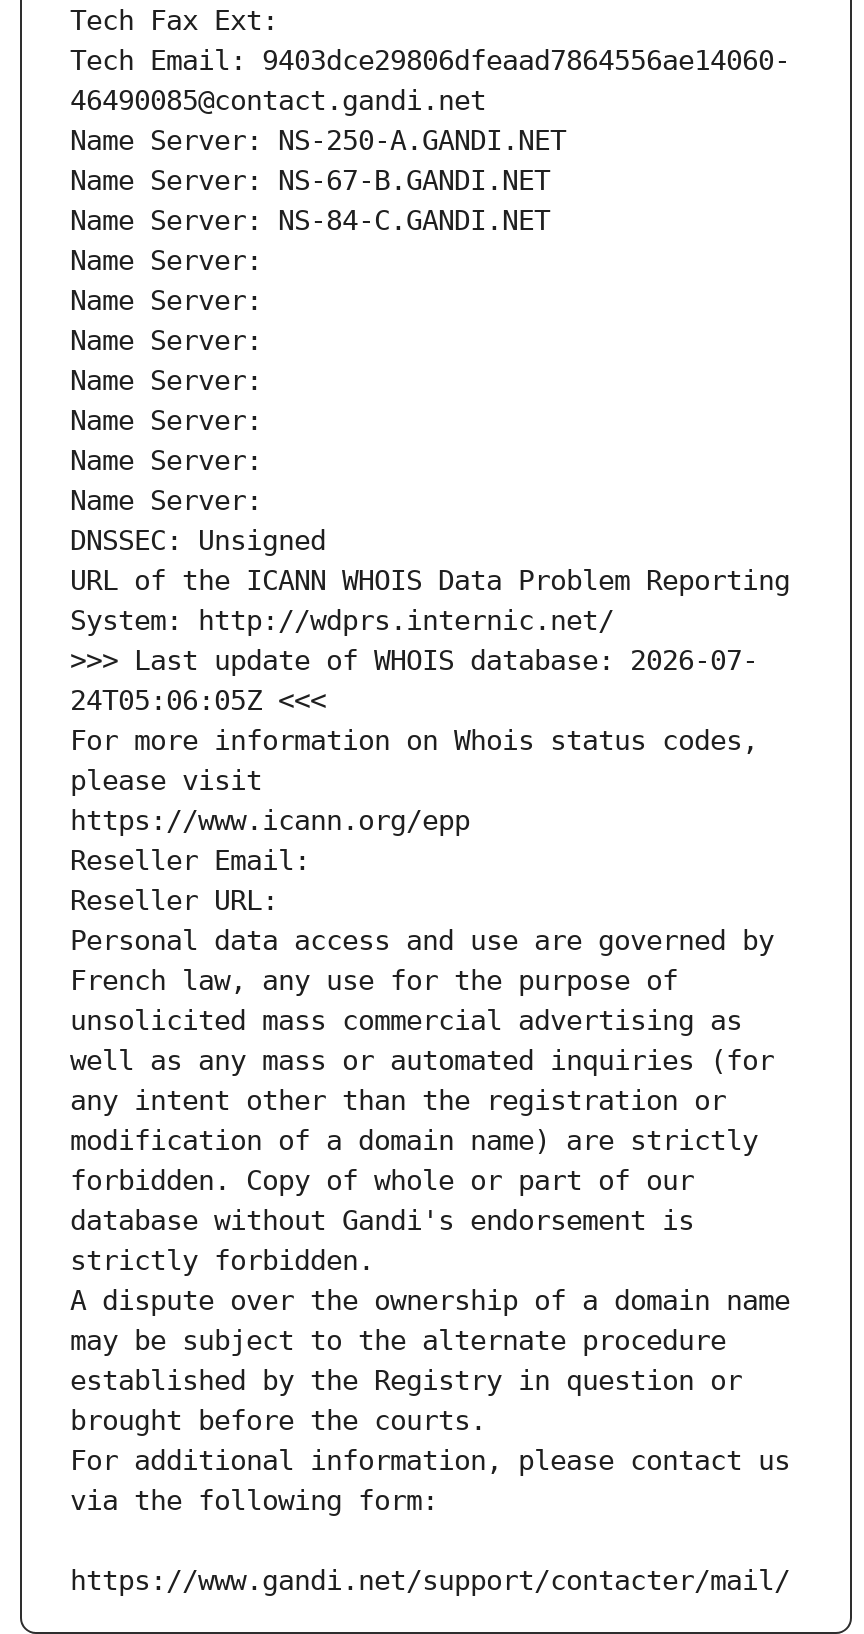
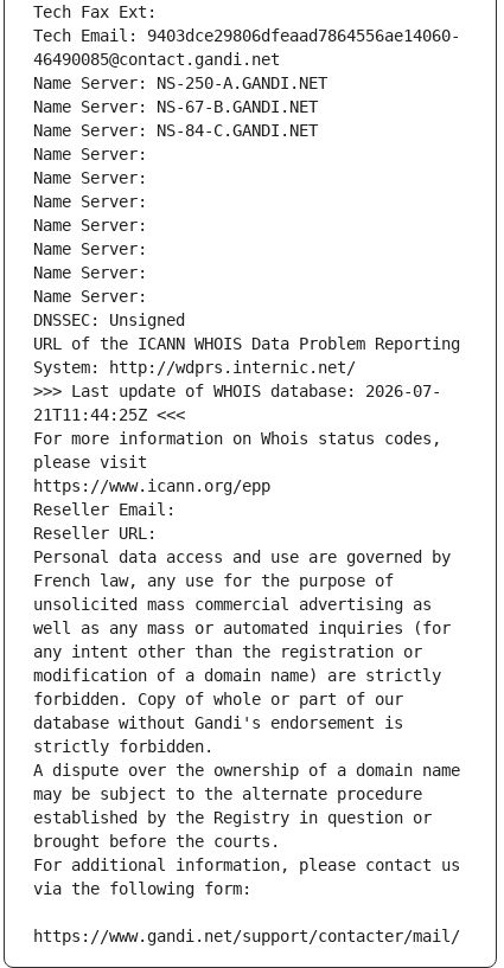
- 24T05:06:05Z <<<
+ 21T11:44:25Z <<<
